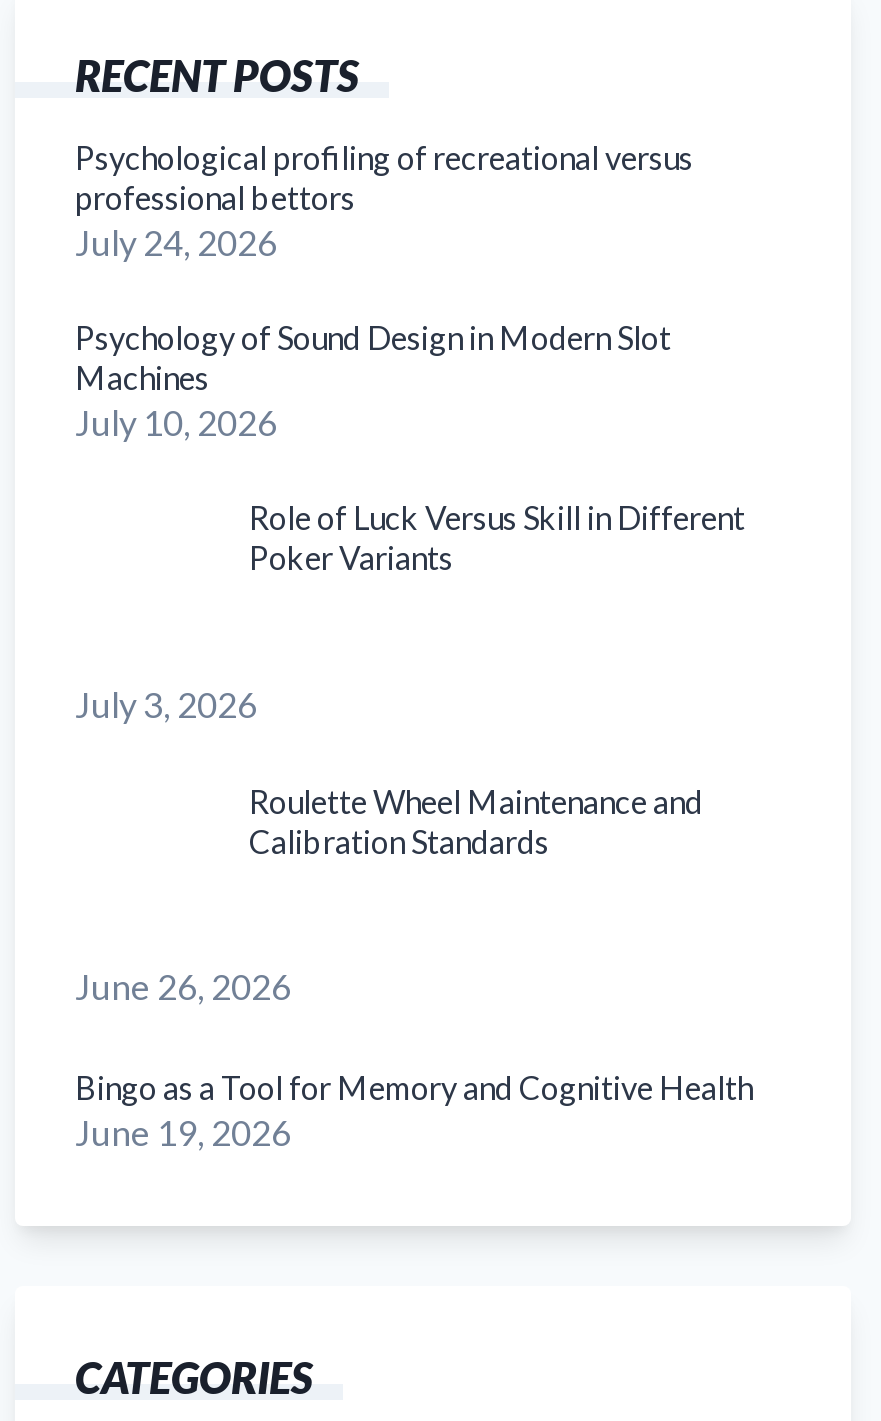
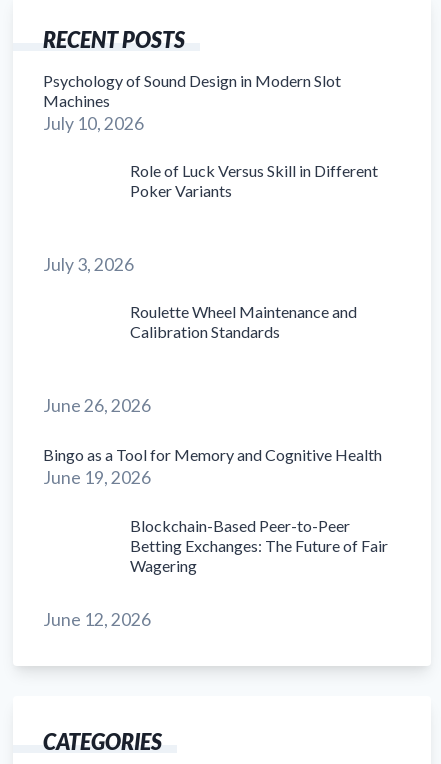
- Psychological profiling of recreational versus
- professional bettors
- July 24, 2026

moved up: Psychology of Sound Design in Modern Slot | Machines | July 10, 2026 | ... | Bingo as a Tool for Memory and Cognitive Health | June 19, 2026

+ Blockchain-Based Peer-to-Peer
+ Betting Exchanges: The Future of Fair
+ Wagering
+ June 12, 2026
